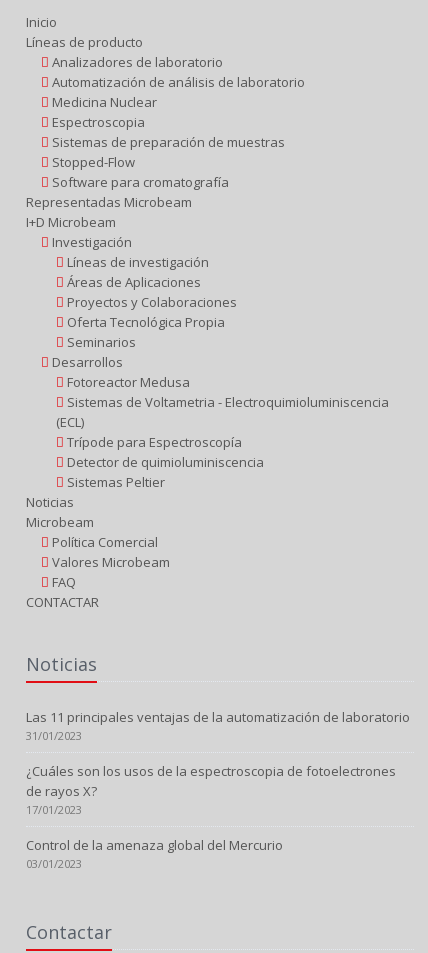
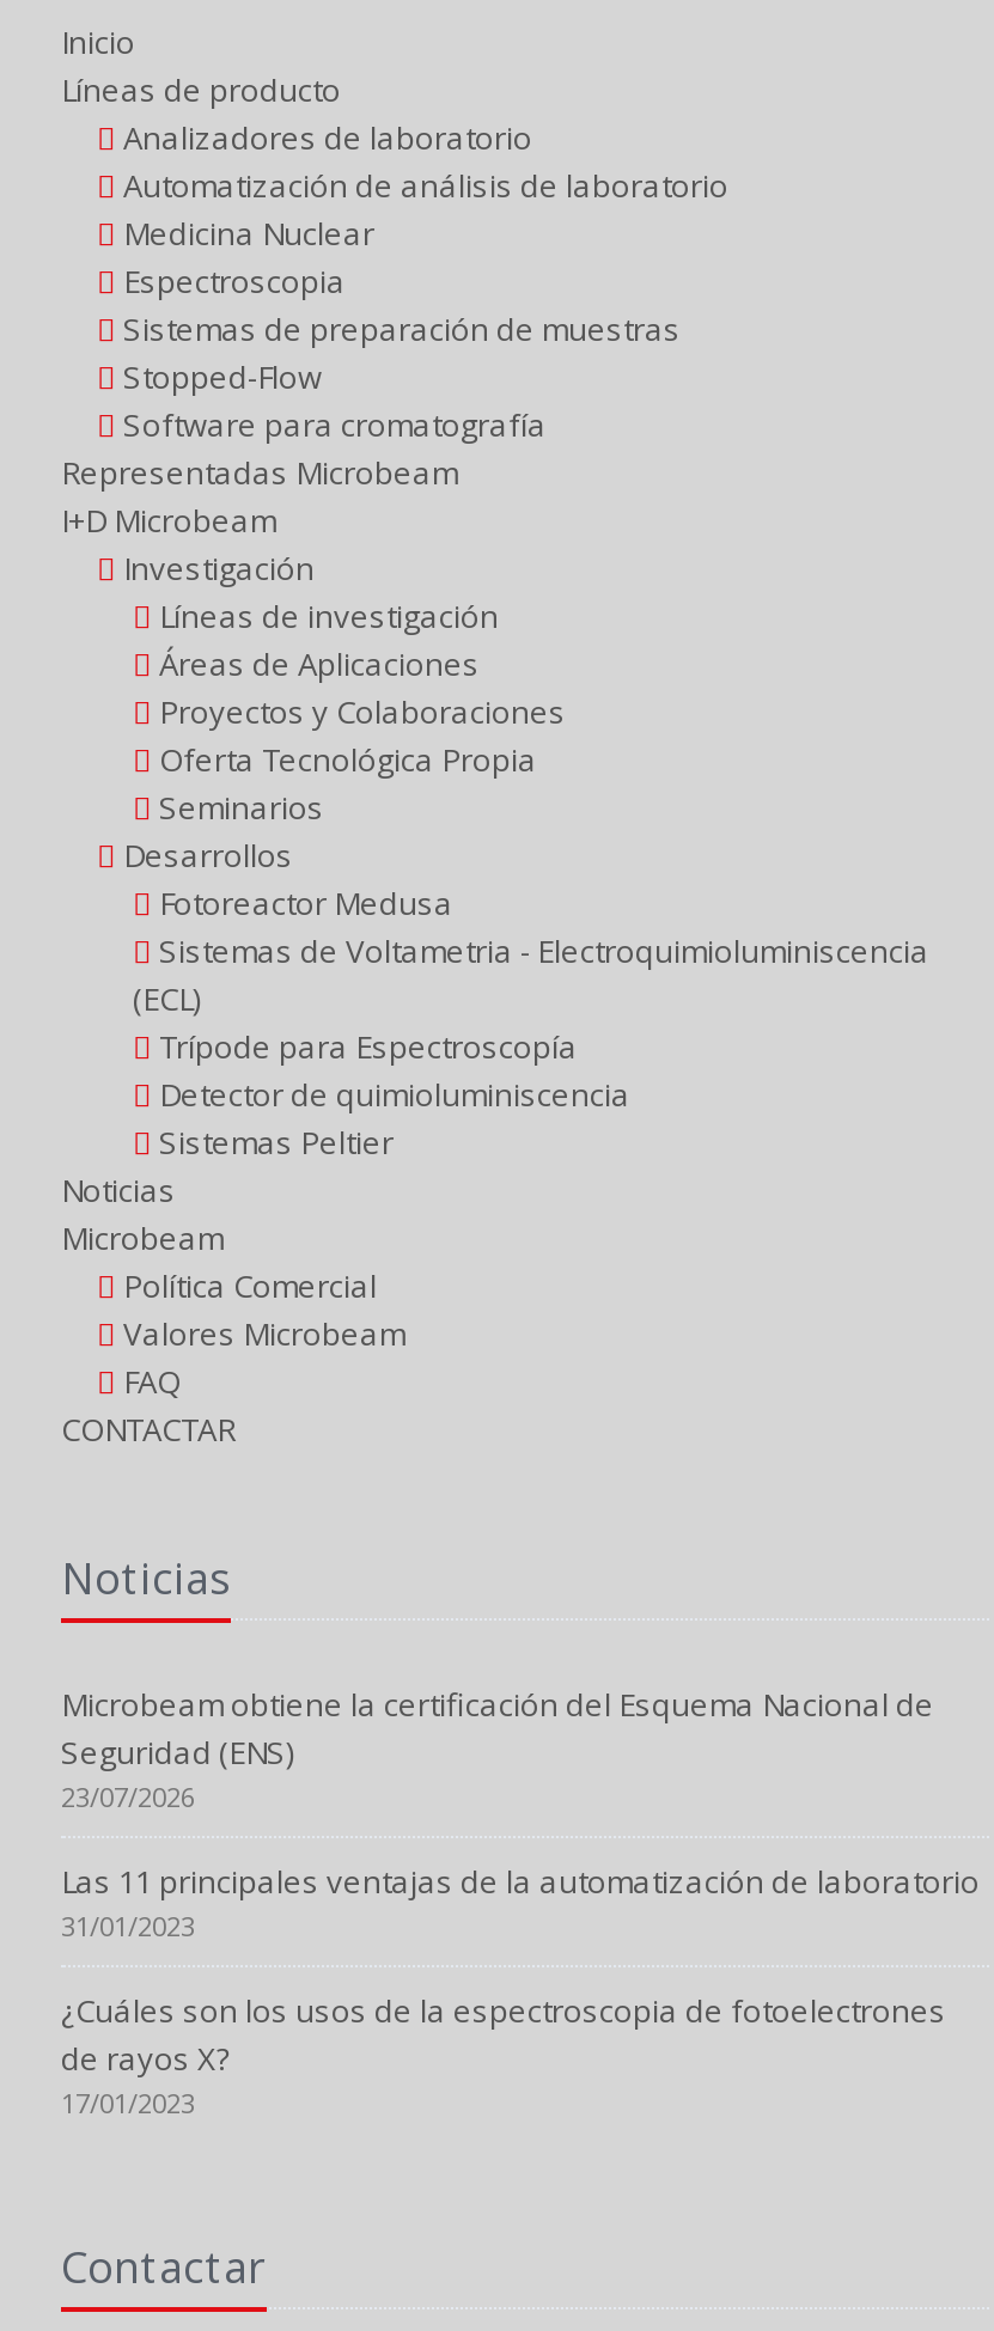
+ Microbeam obtiene la certificación del Esquema Nacional de
+ Seguridad (ENS)
+ 23/07/2026

moved down: Las 11 principales ventajas de la automatización de laboratorio | 31/01/2023 | ¿Cuáles son los usos de la espectroscopia de fotoelectrones | de rayos X? | 17/01/2023

- Control de la amenaza global del Mercurio
- 03/01/2023
